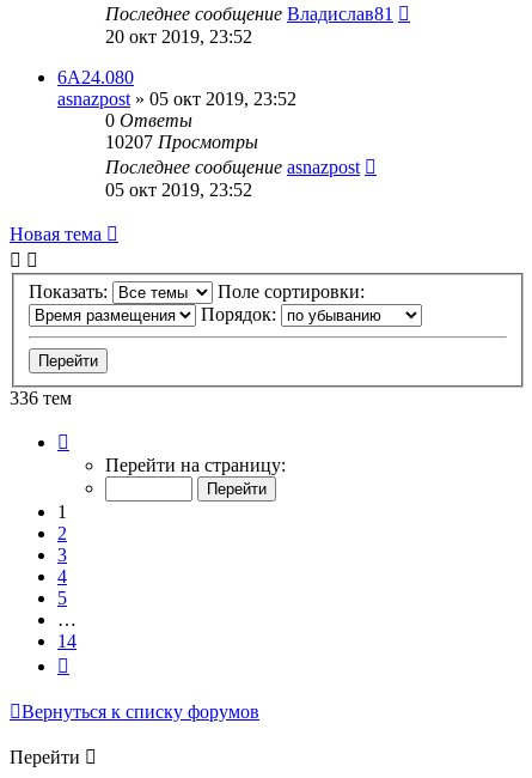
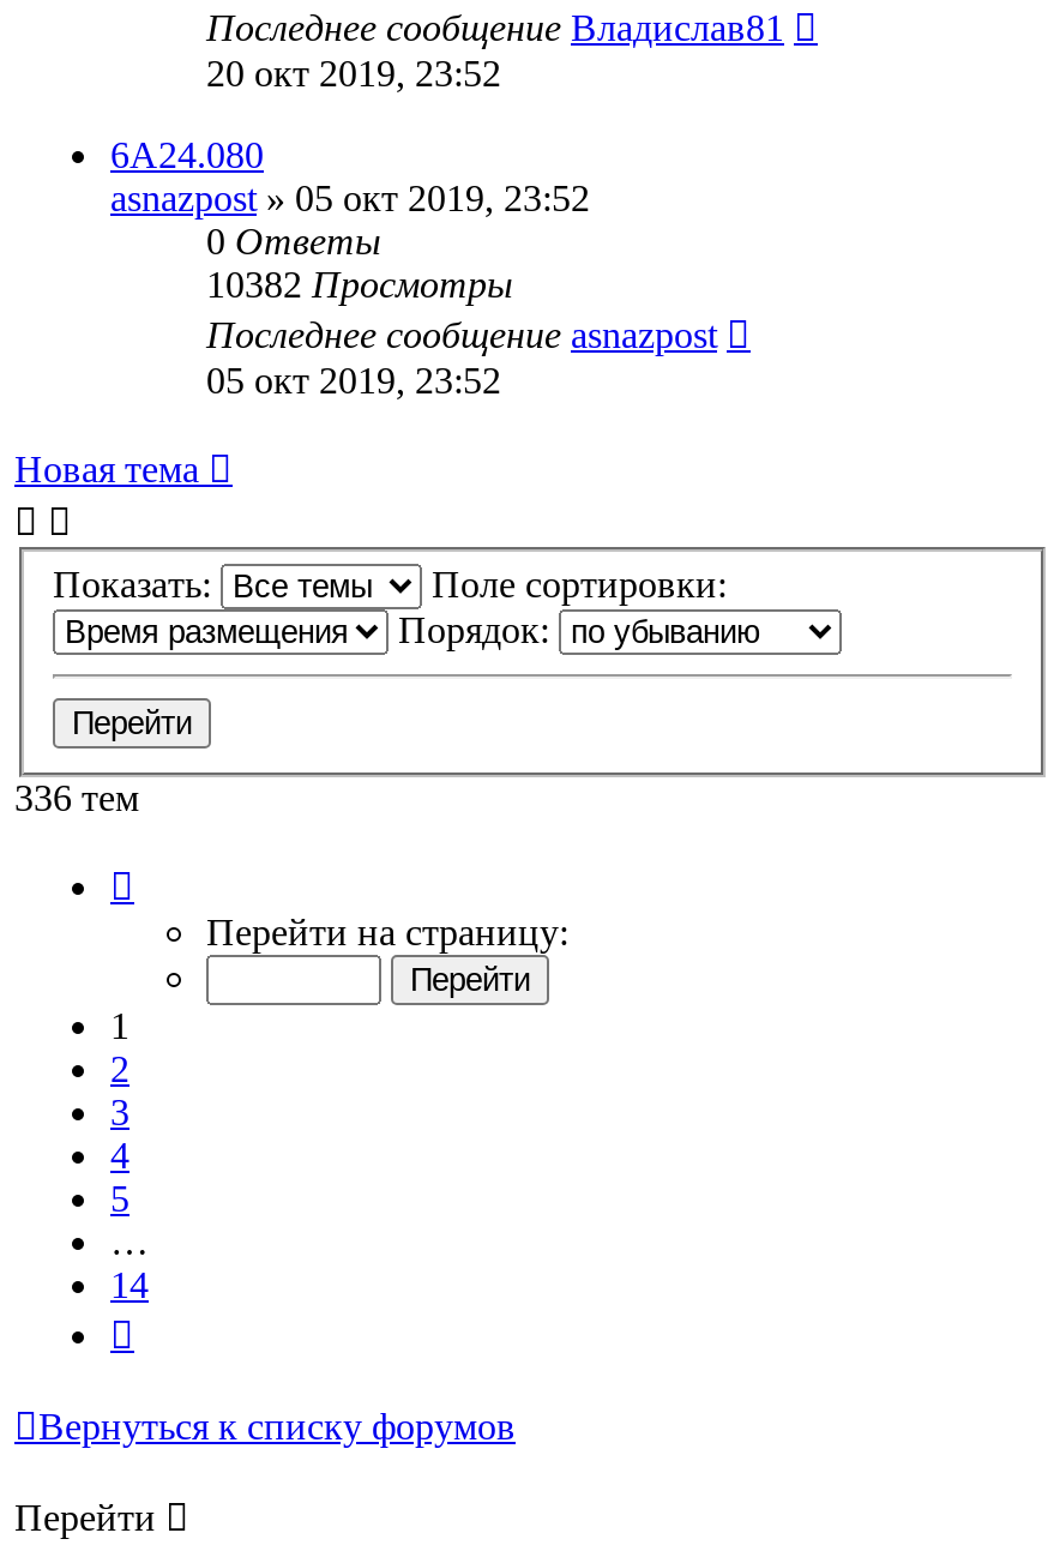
- 10207 Просмотры
+ 10382 Просмотры
